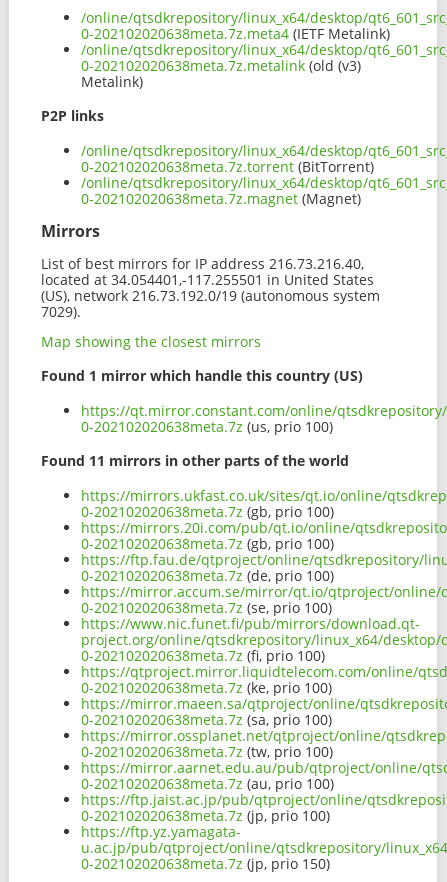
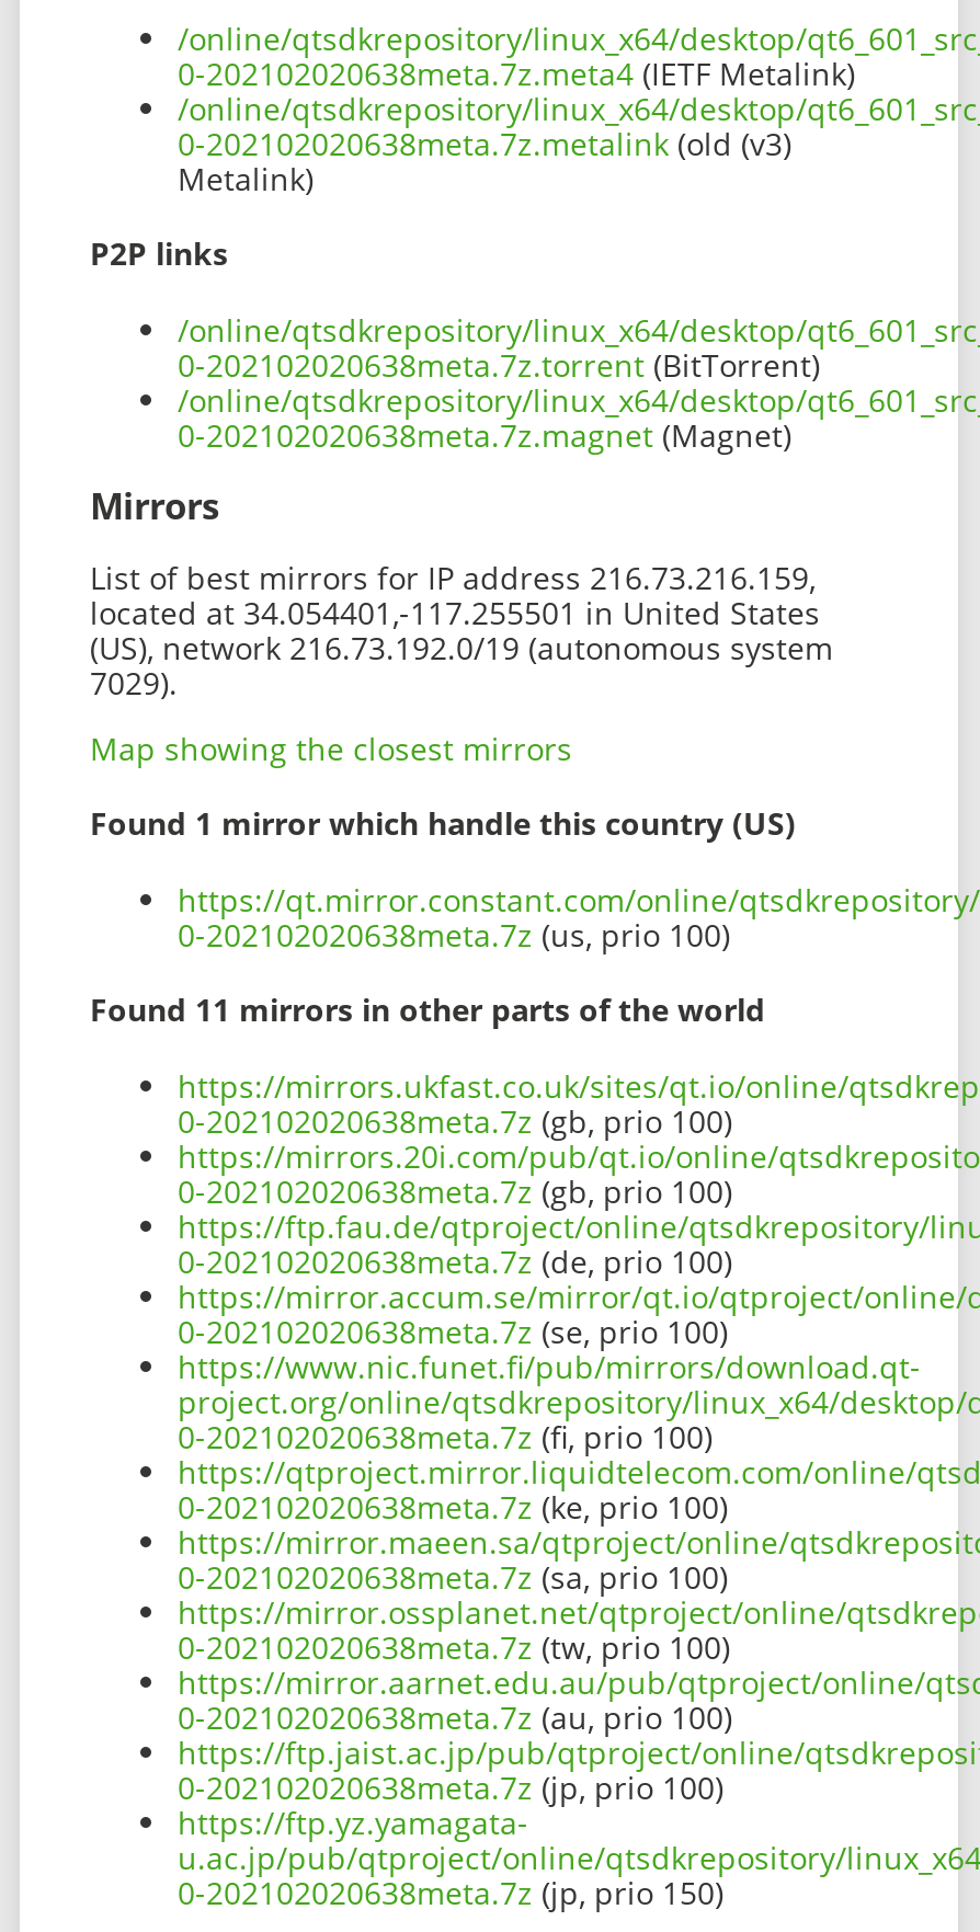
- List of best mirrors for IP address 216.73.216.40,
+ List of best mirrors for IP address 216.73.216.159,
